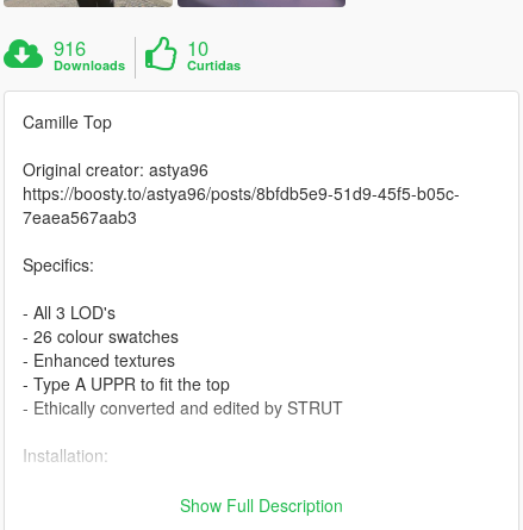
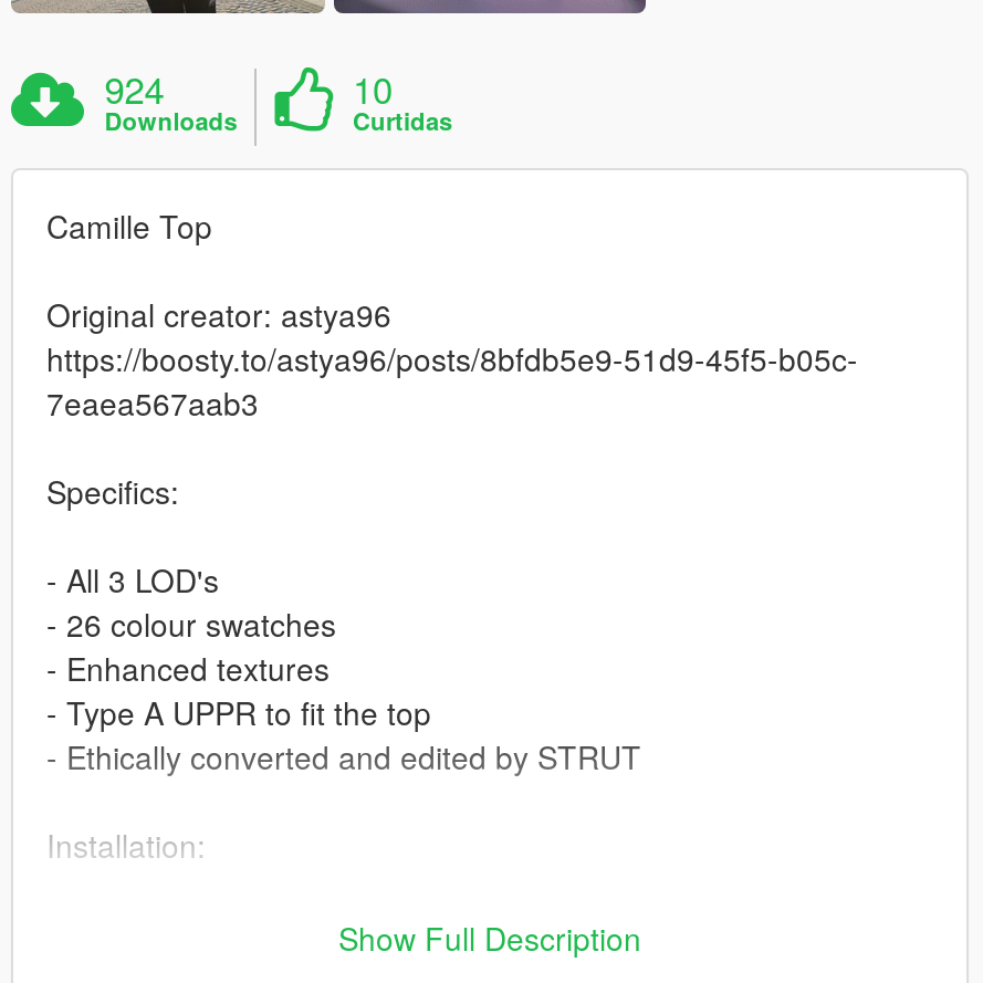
- 916
+ 924
